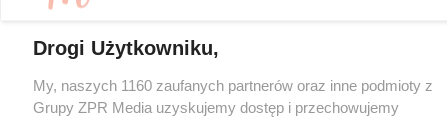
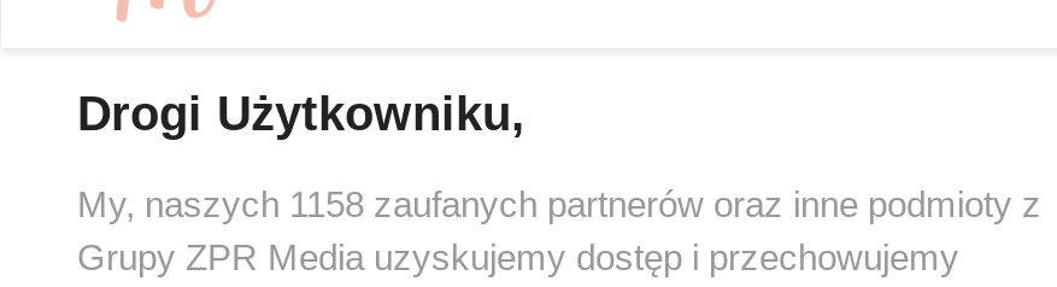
- My, naszych 1160 zaufanych partnerów oraz inne podmioty z
+ My, naszych 1158 zaufanych partnerów oraz inne podmioty z
